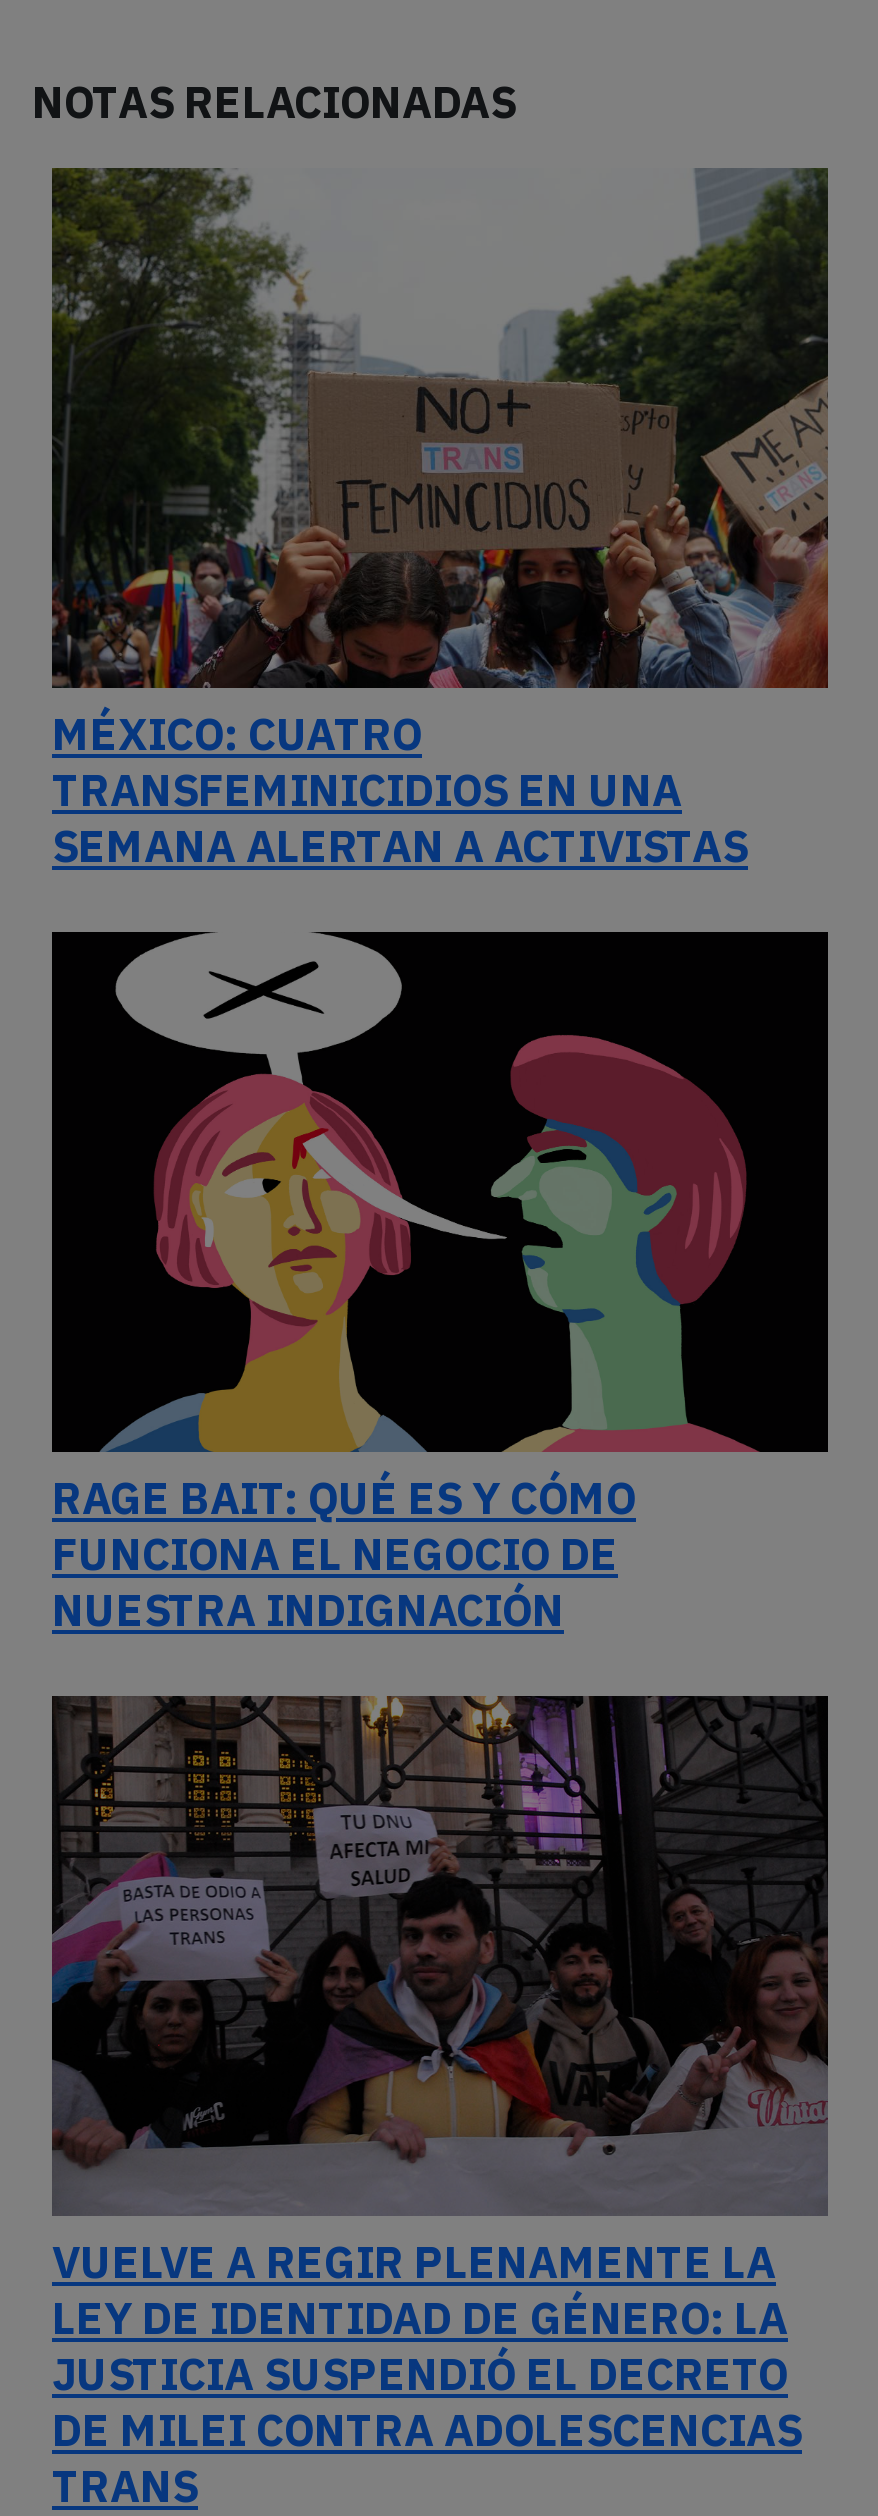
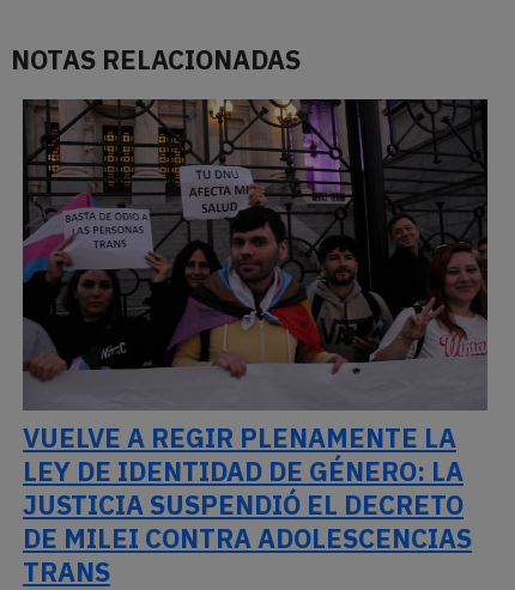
- [image]
- MÉXICO: CUATRO
- TRANSFEMINICIDIOS EN UNA
- SEMANA ALERTAN A ACTIVISTAS

- [image]
- RAGE BAIT: QUÉ ES Y CÓMO
- FUNCIONA EL NEGOCIO DE
- NUESTRA INDIGNACIÓN
